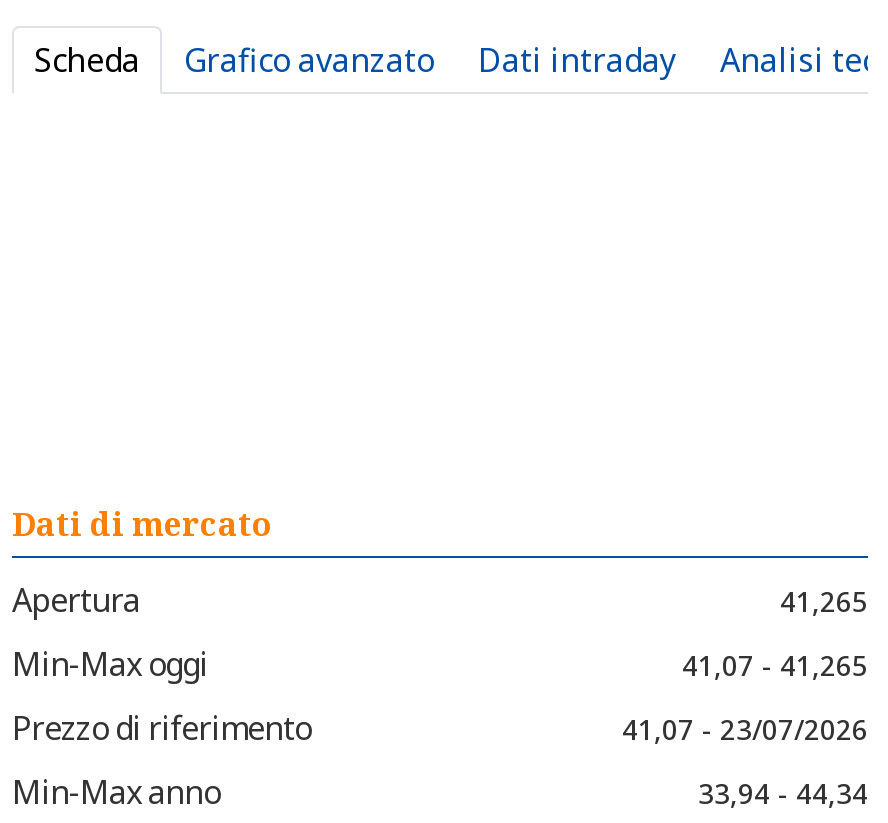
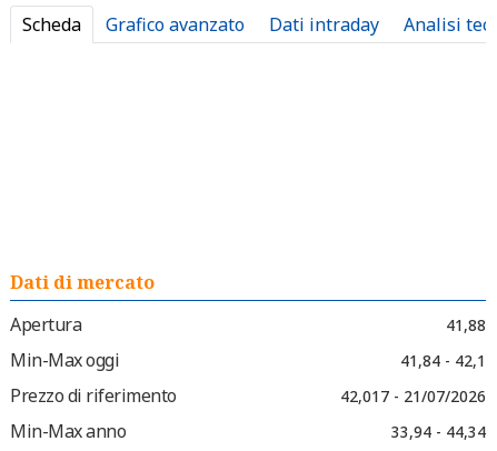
- 41,265
+ 41,88

- 41,07 - 41,265
+ 41,84 - 42,1

- 41,07 - 23/07/2026
+ 42,017 - 21/07/2026
